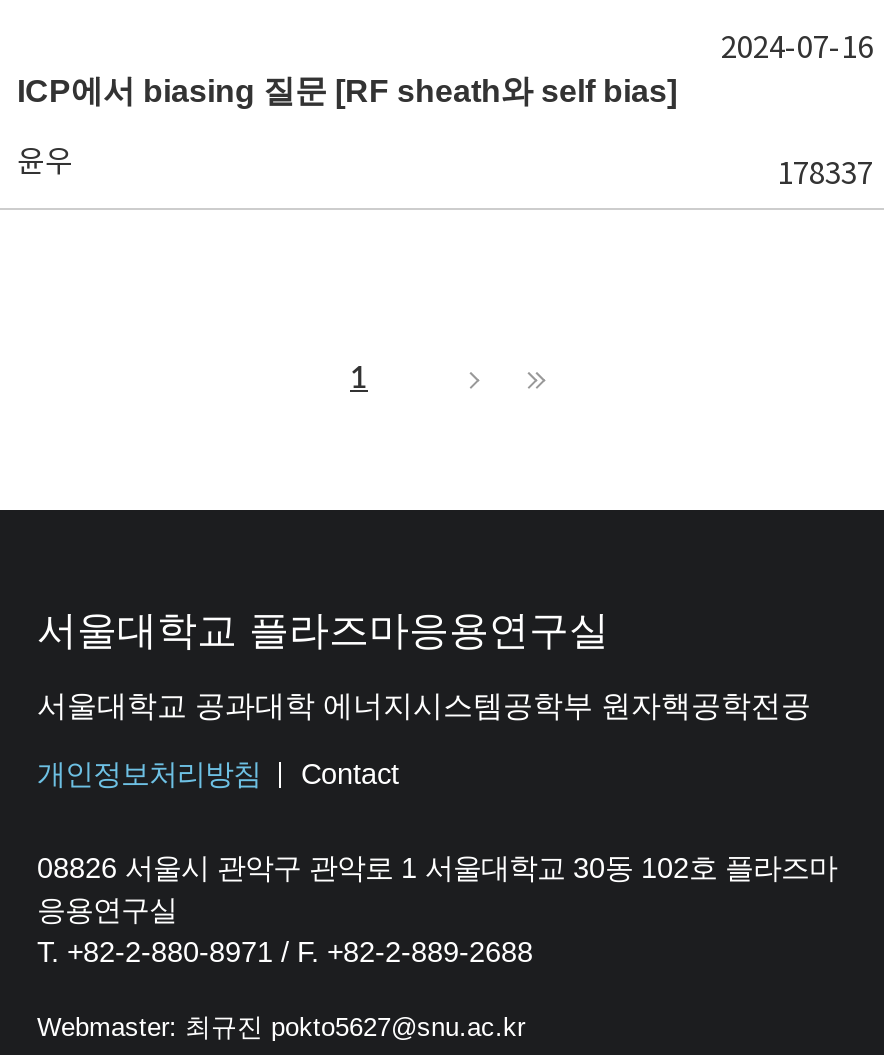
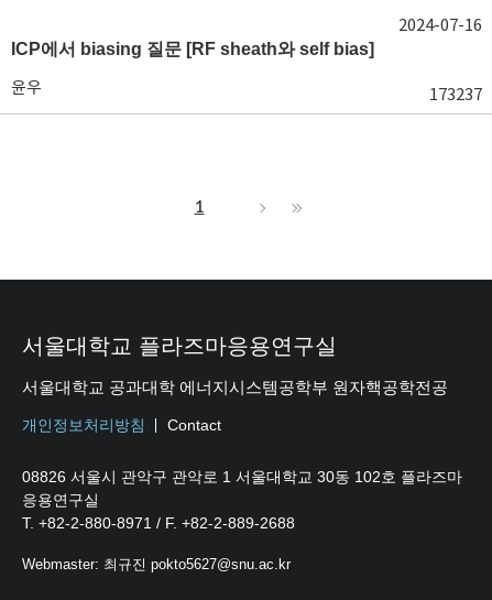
- 178337
+ 173237
